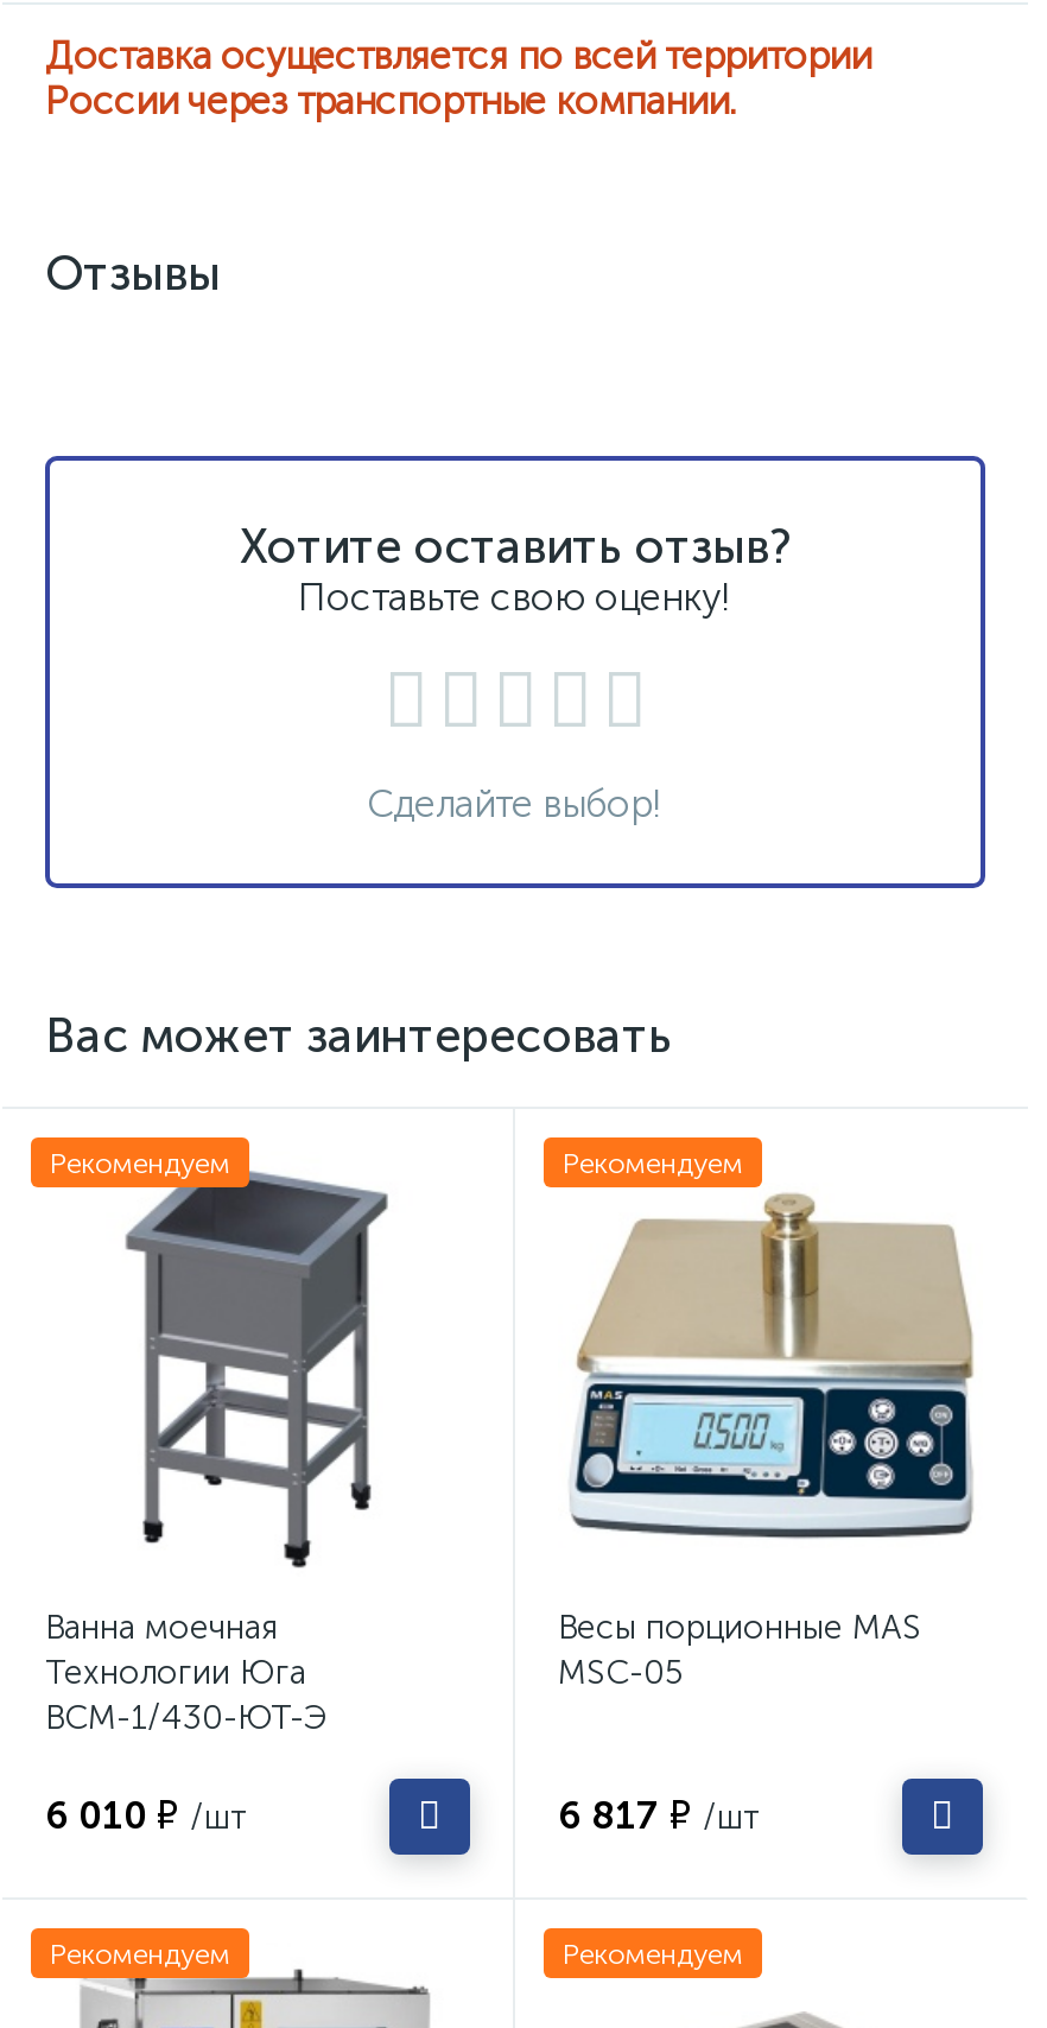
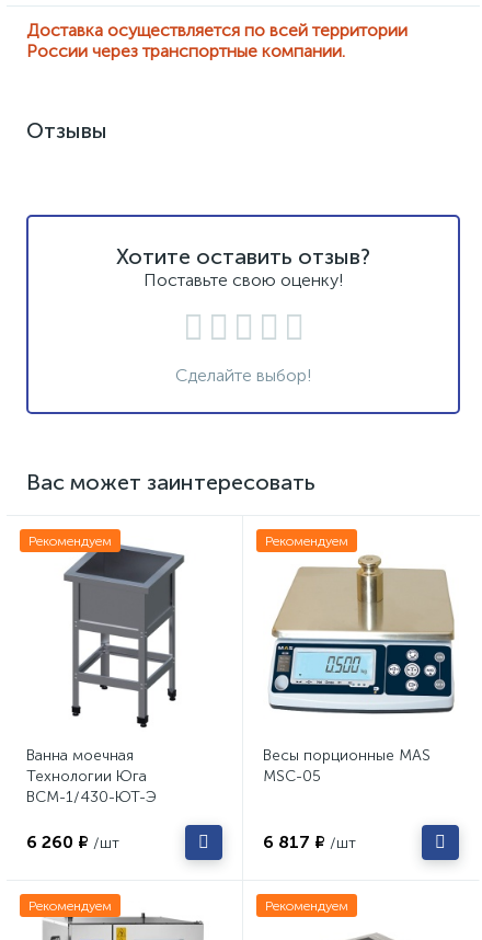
- 6 010 ₽ /шт
+ 6 260 ₽ /шт
